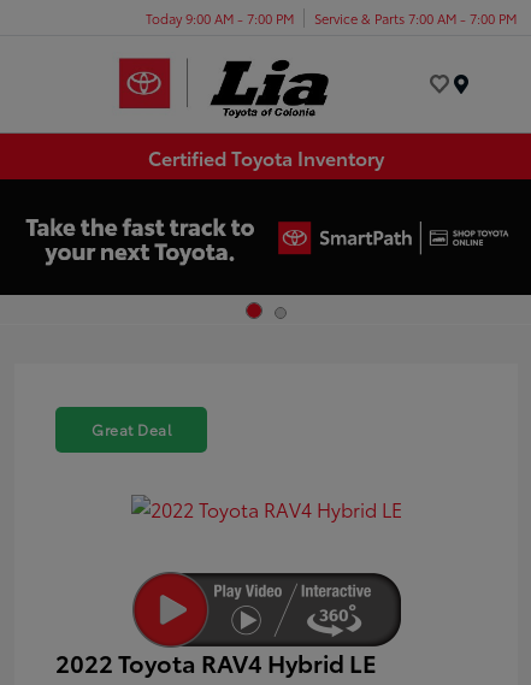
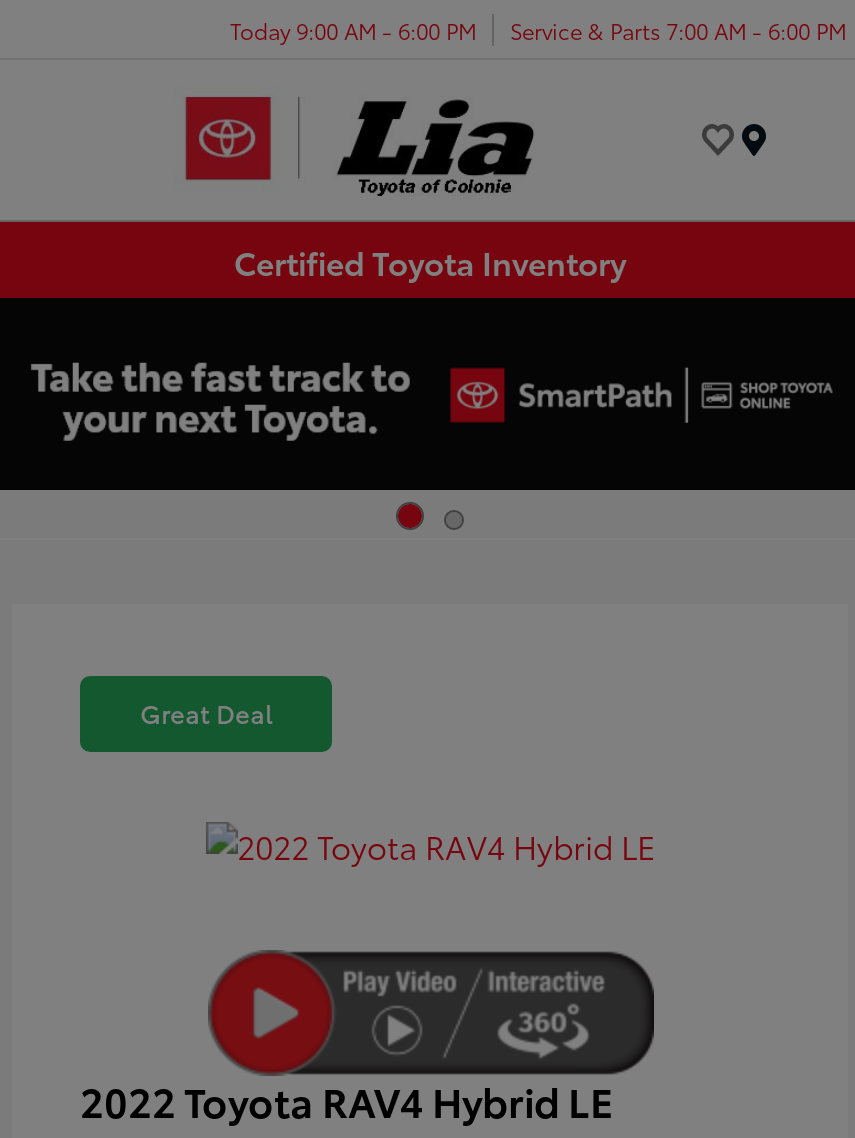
- Today 9:00 AM - 7:00 PM
+ Today 9:00 AM - 6:00 PM

- Service & Parts 7:00 AM - 7:00 PM
+ Service & Parts 7:00 AM - 6:00 PM
